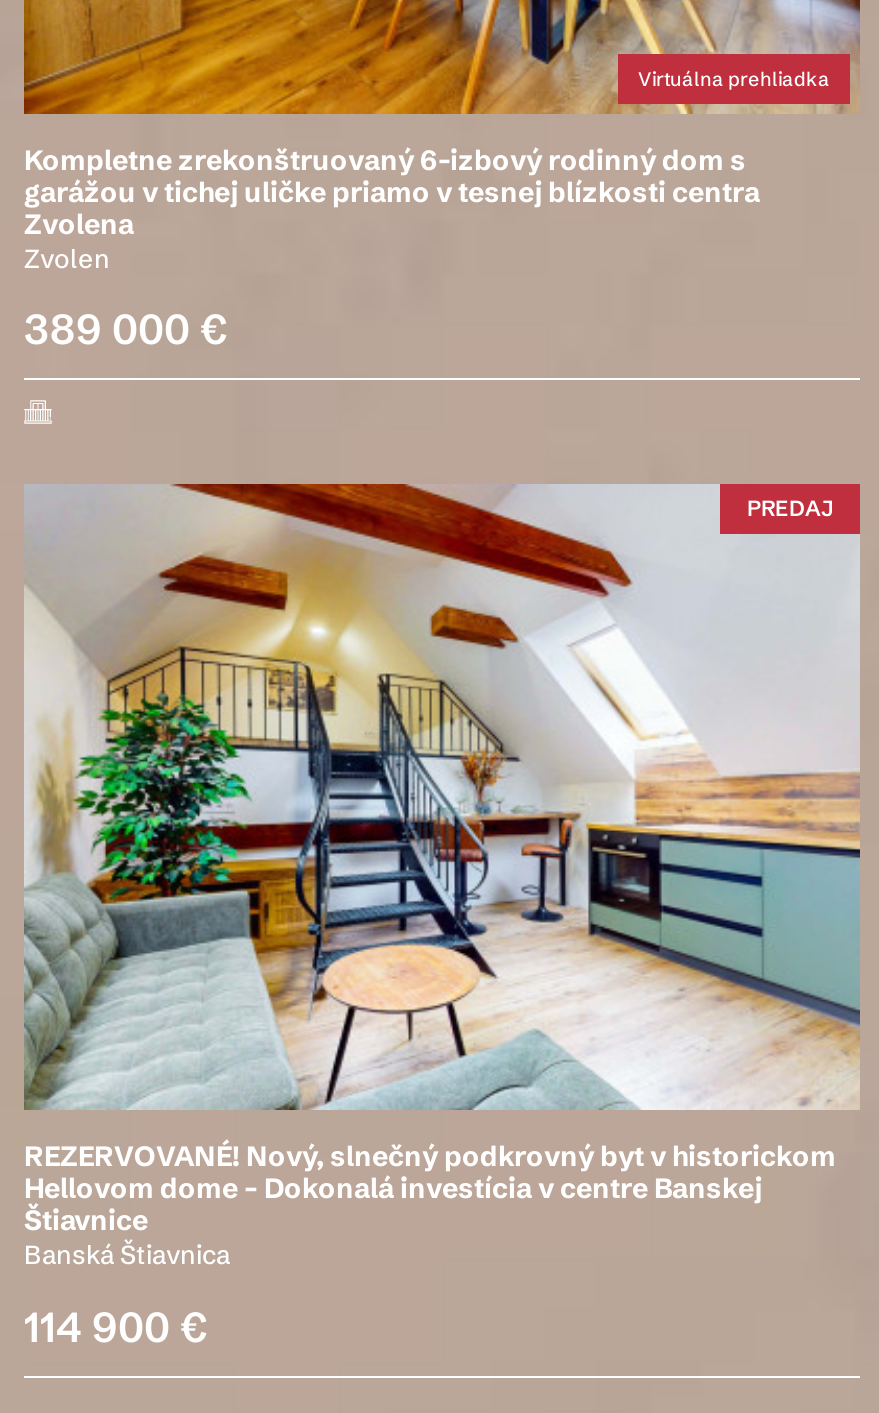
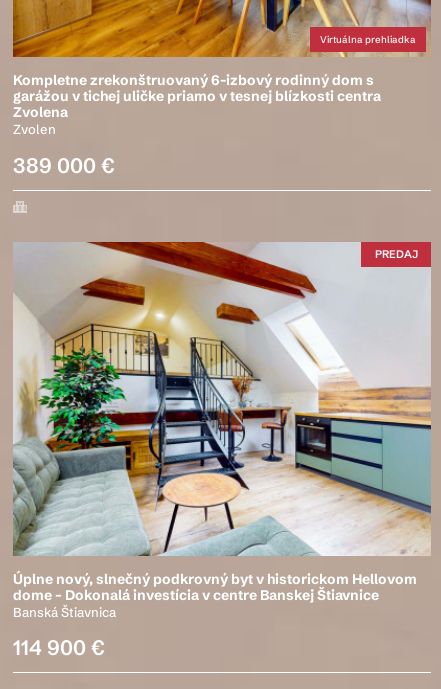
- REZERVOVANÉ! Nový, slnečný podkrovný byt v historickom
- Hellovom dome – Dokonalá investícia v centre Banskej
- Štiavnice
+ Úplne nový, slnečný podkrovný byt v historickom Hellovom
+ dome – Dokonalá investícia v centre Banskej Štiavnice
